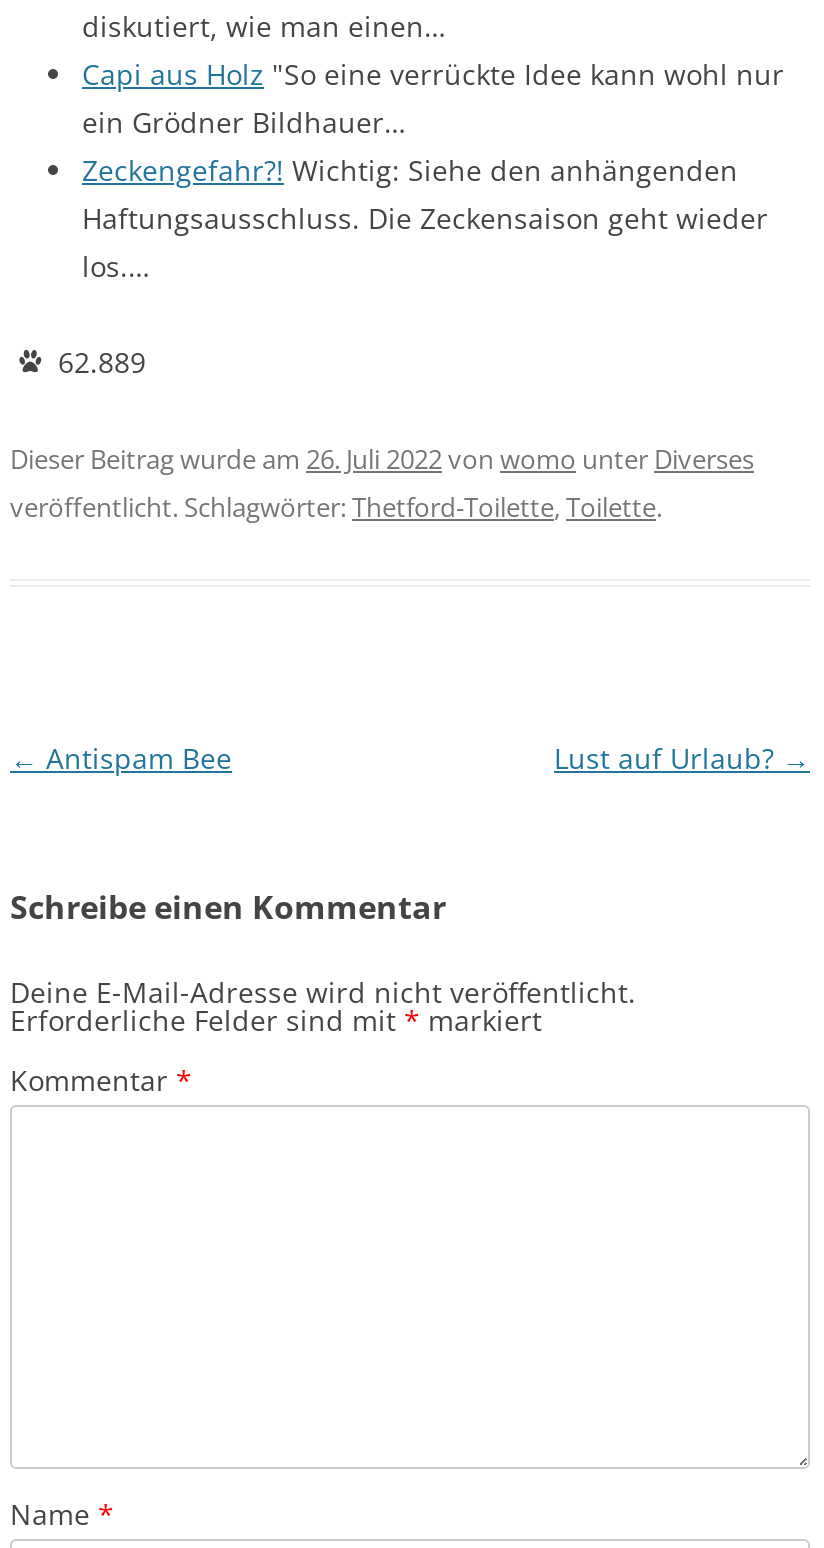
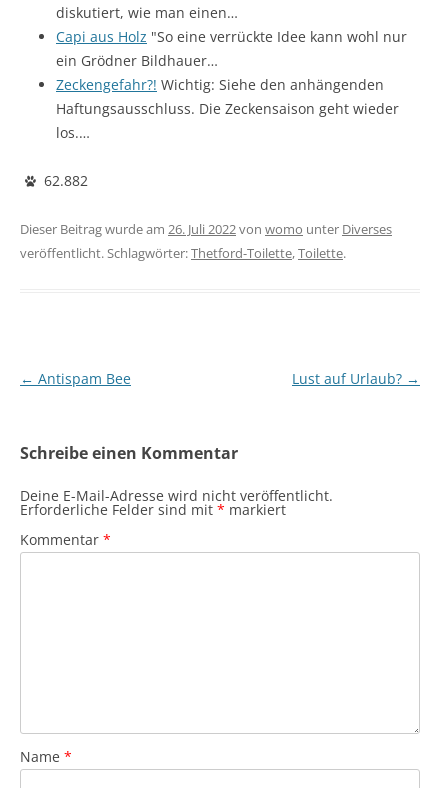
- 62.889
+ 62.882
